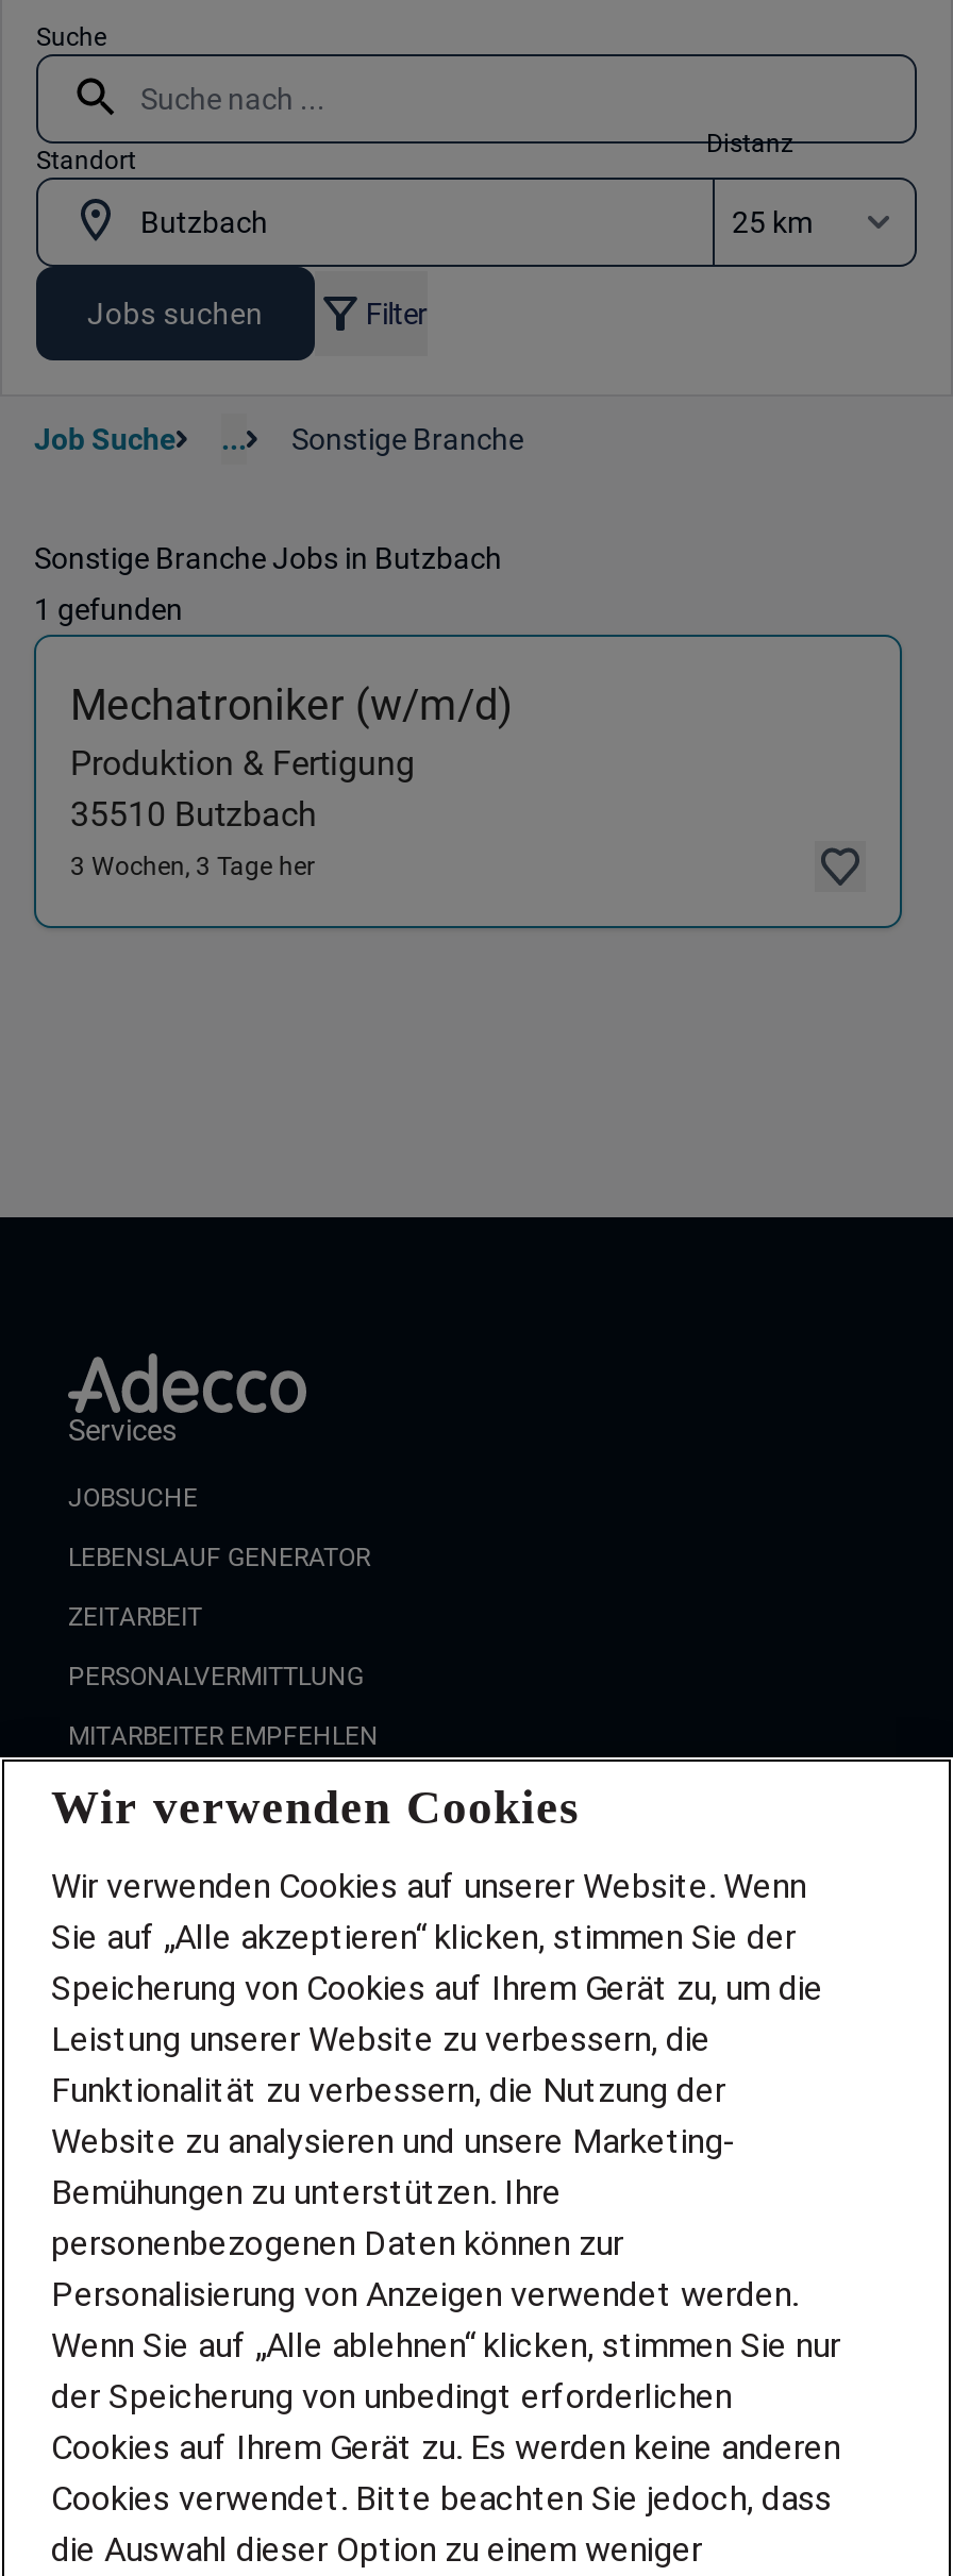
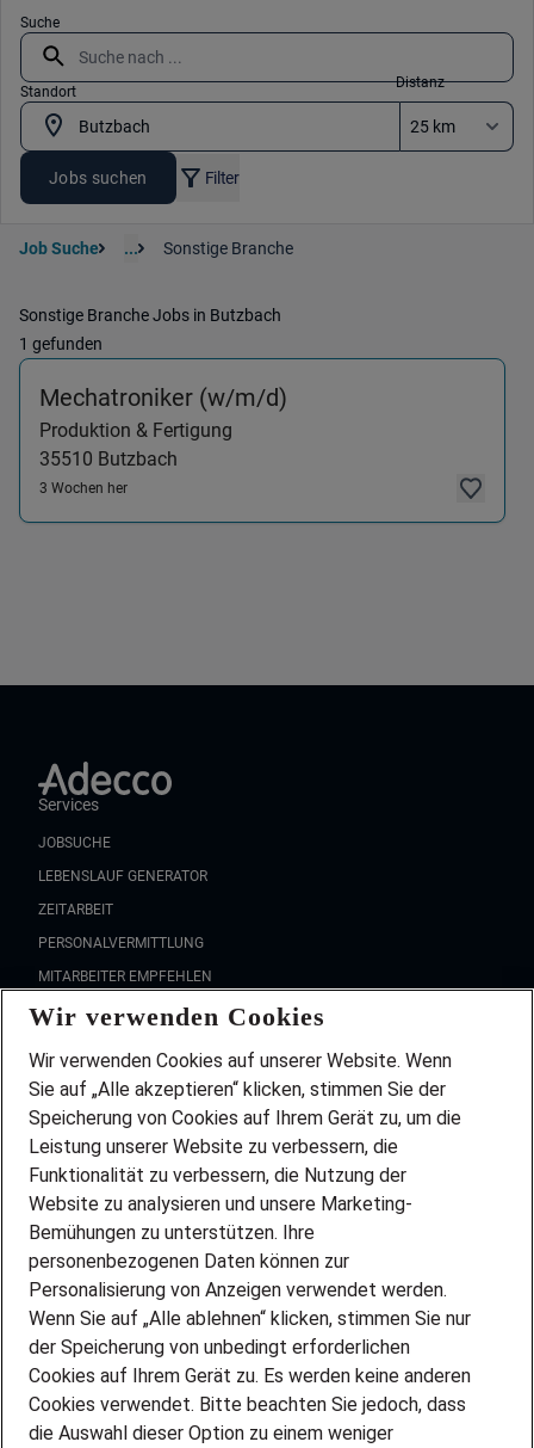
- 3 Wochen, 3 Tage her
+ 3 Wochen her
